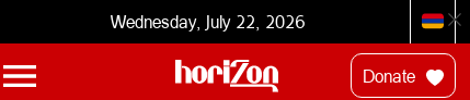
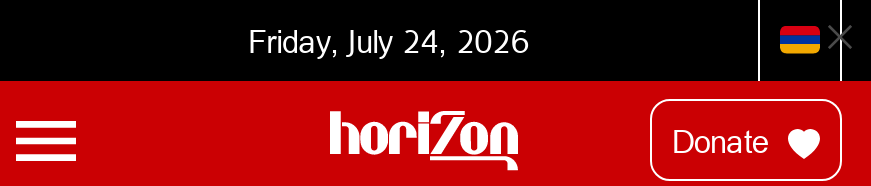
- Wednesday, July 22, 2026
+ Friday, July 24, 2026
